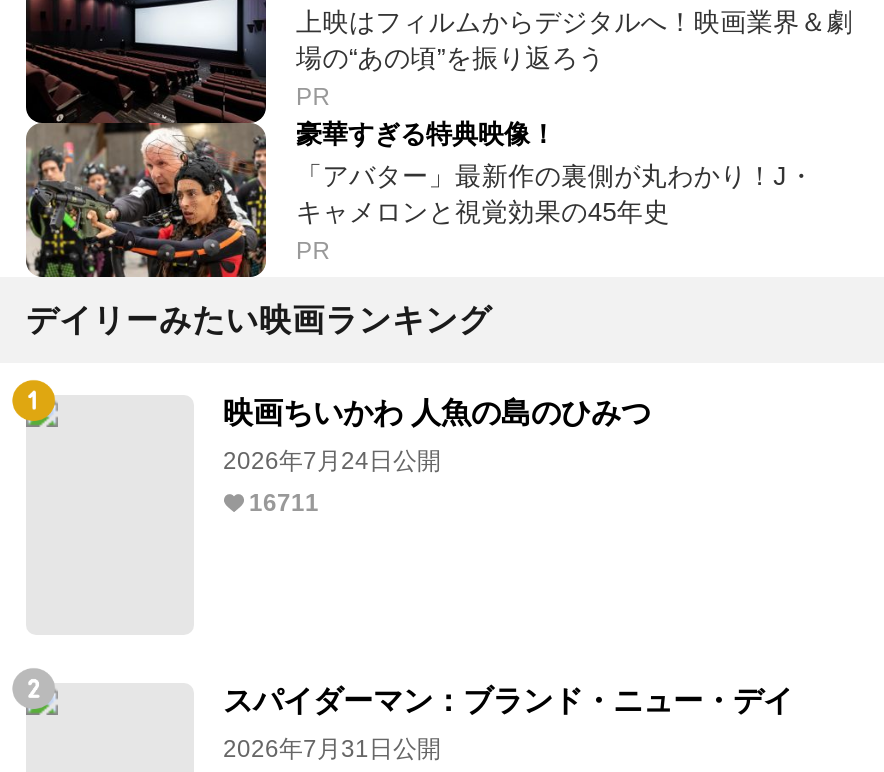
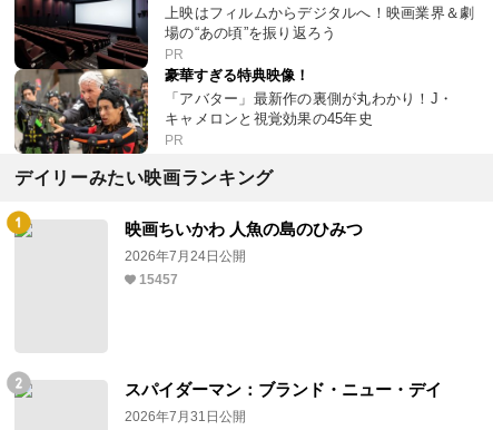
- 16711
+ 15457
